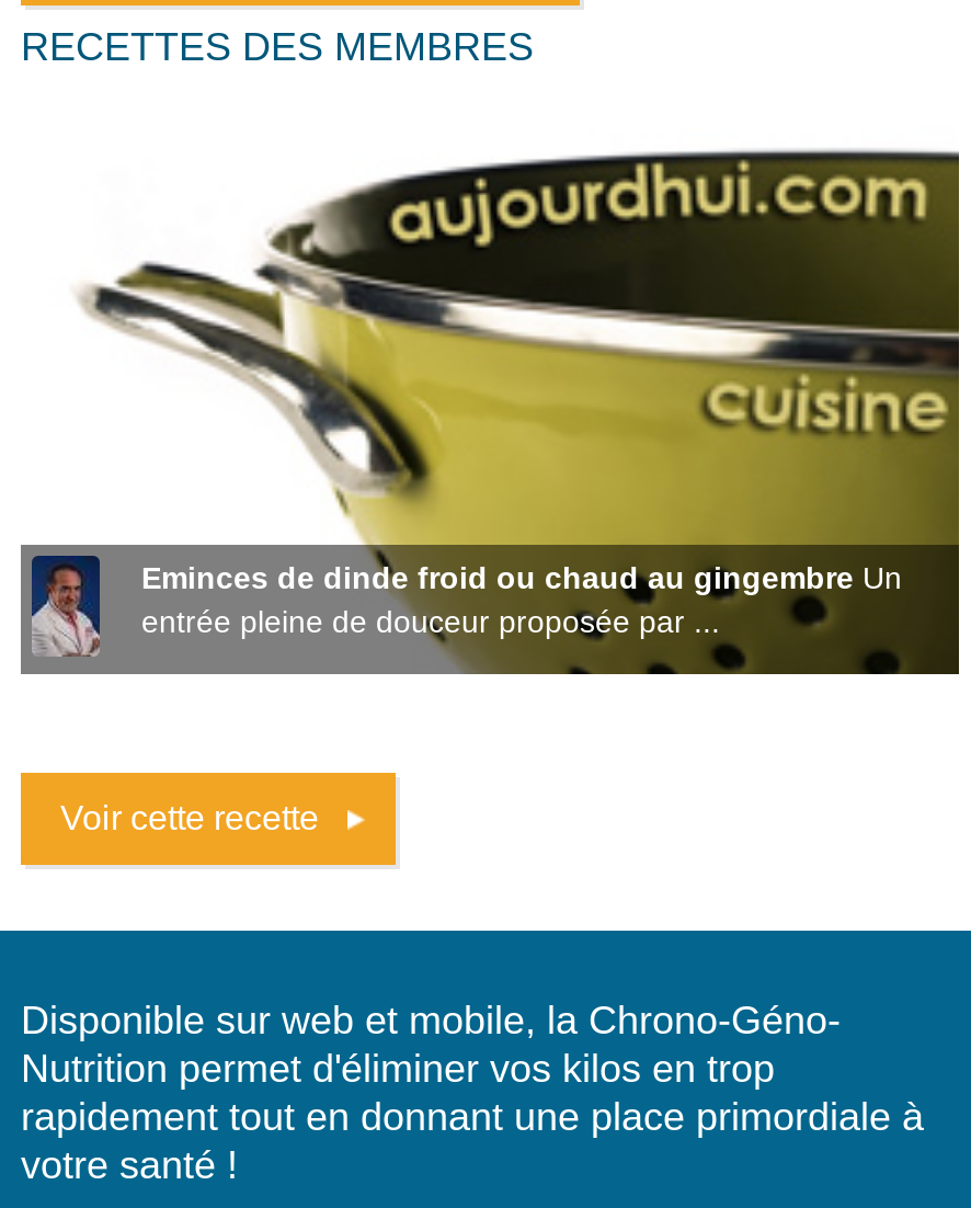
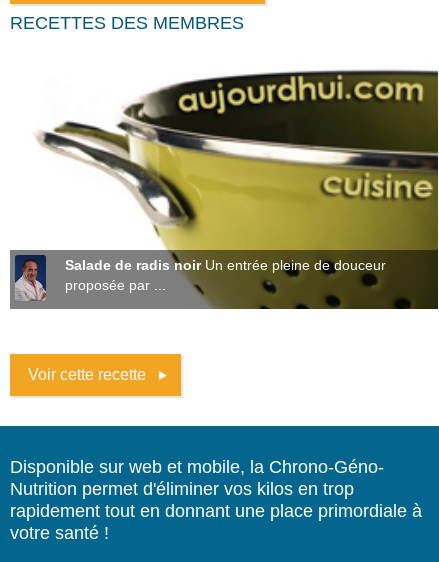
- Eminces de dinde froid ou chaud au gingembre Un
- entrée pleine de douceur proposée par ...
+ Salade de radis noir Un entrée pleine de douceur
+ proposée par ...
